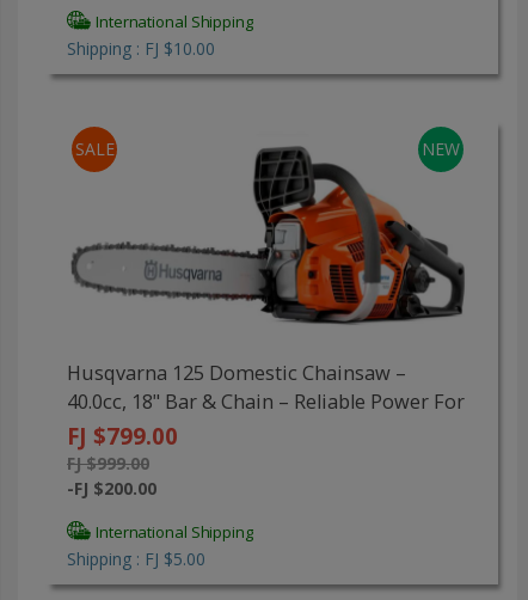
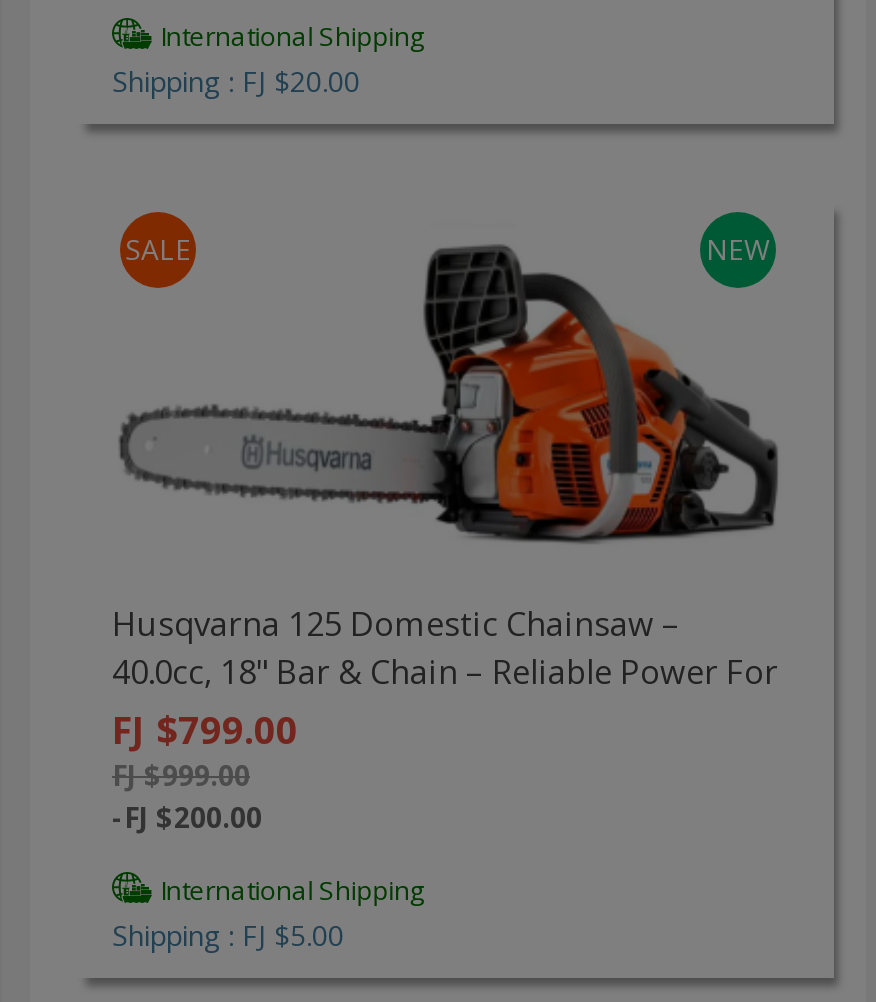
- Shipping : FJ $10.00
+ Shipping : FJ $20.00
